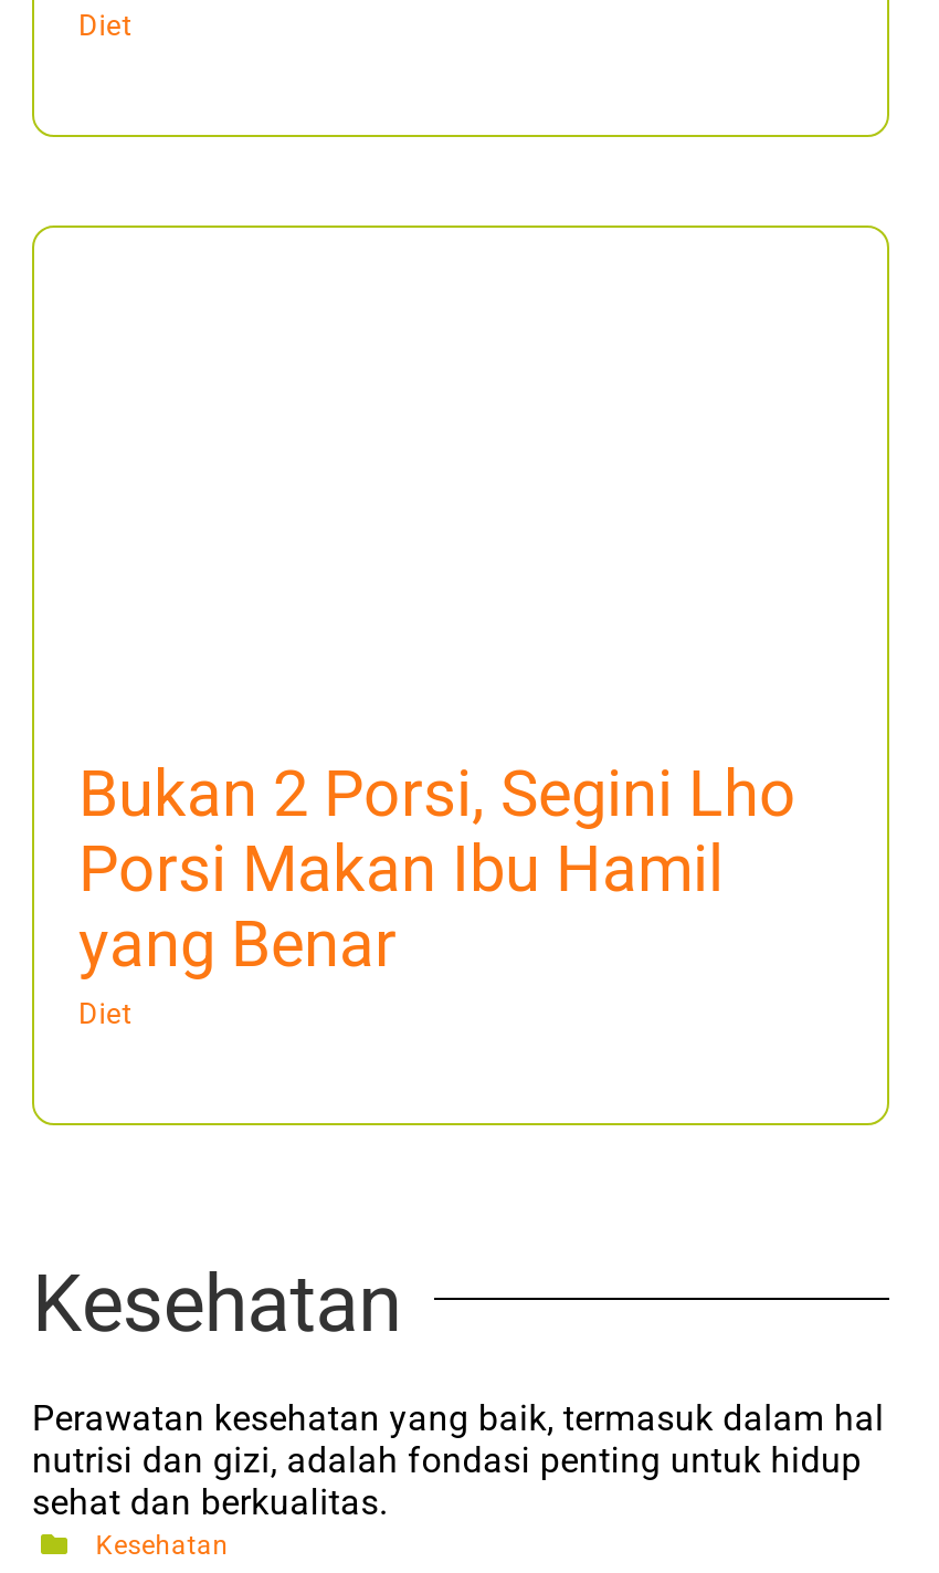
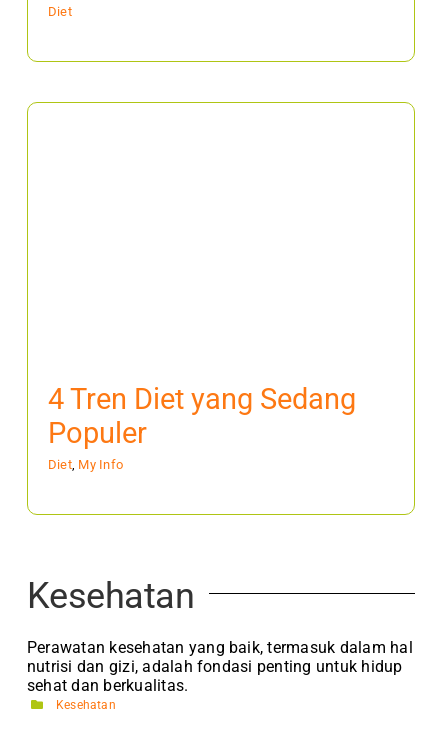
- Bukan 2 Porsi, Segini Lho
- Porsi Makan Ibu Hamil
- yang Benar
- Diet
+ 4 Tren Diet yang Sedang
+ Populer
+ Diet, My Info
